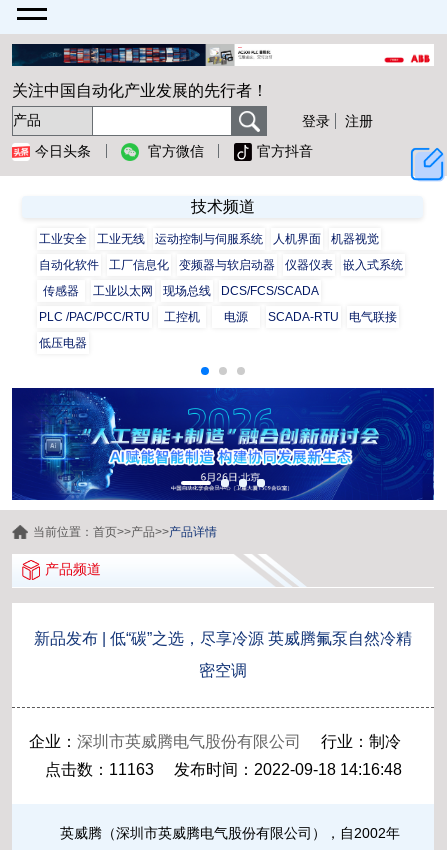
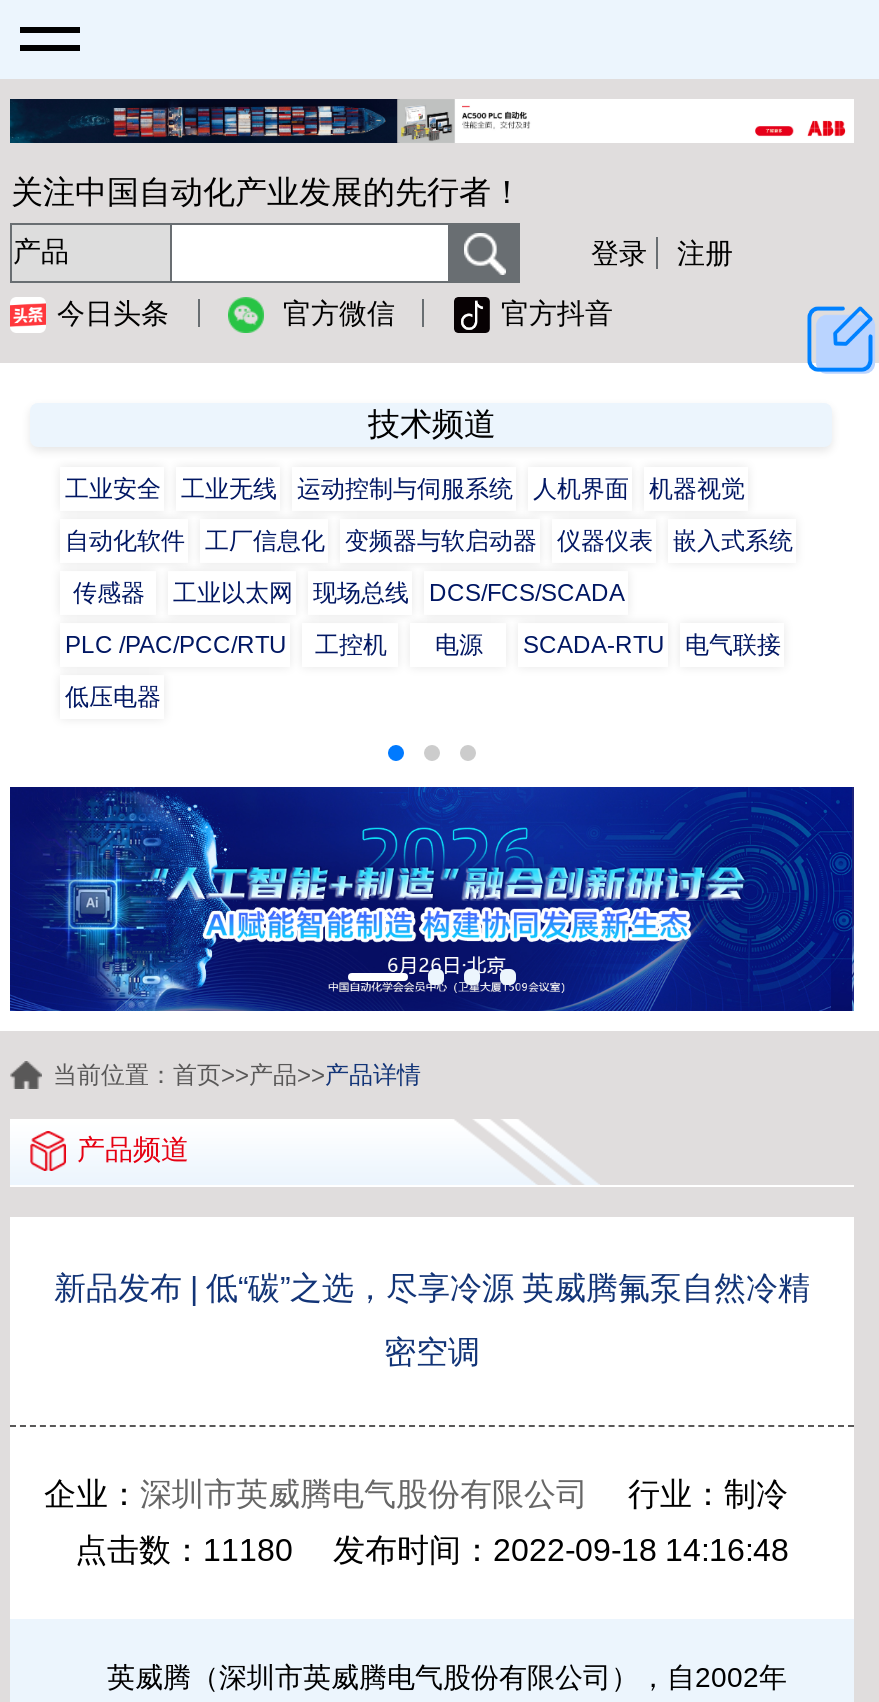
- 点击数：11163 发布时间：2022-09-18 14:16:48
+ 点击数：11180 发布时间：2022-09-18 14:16:48
